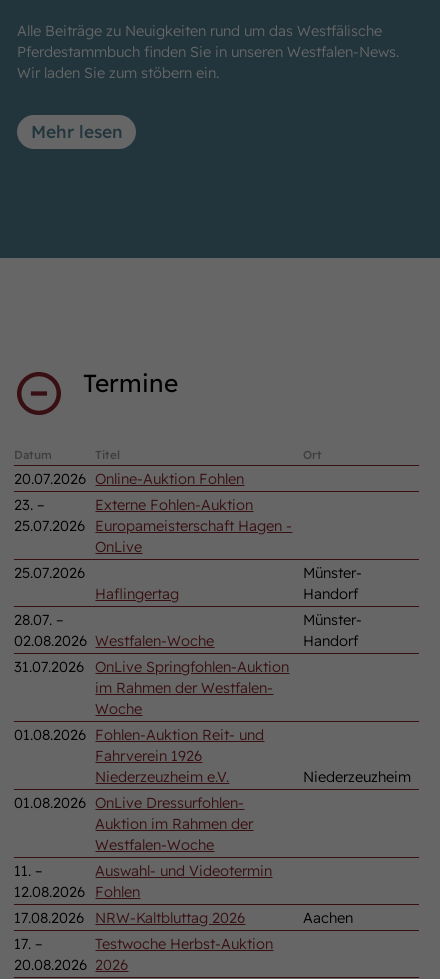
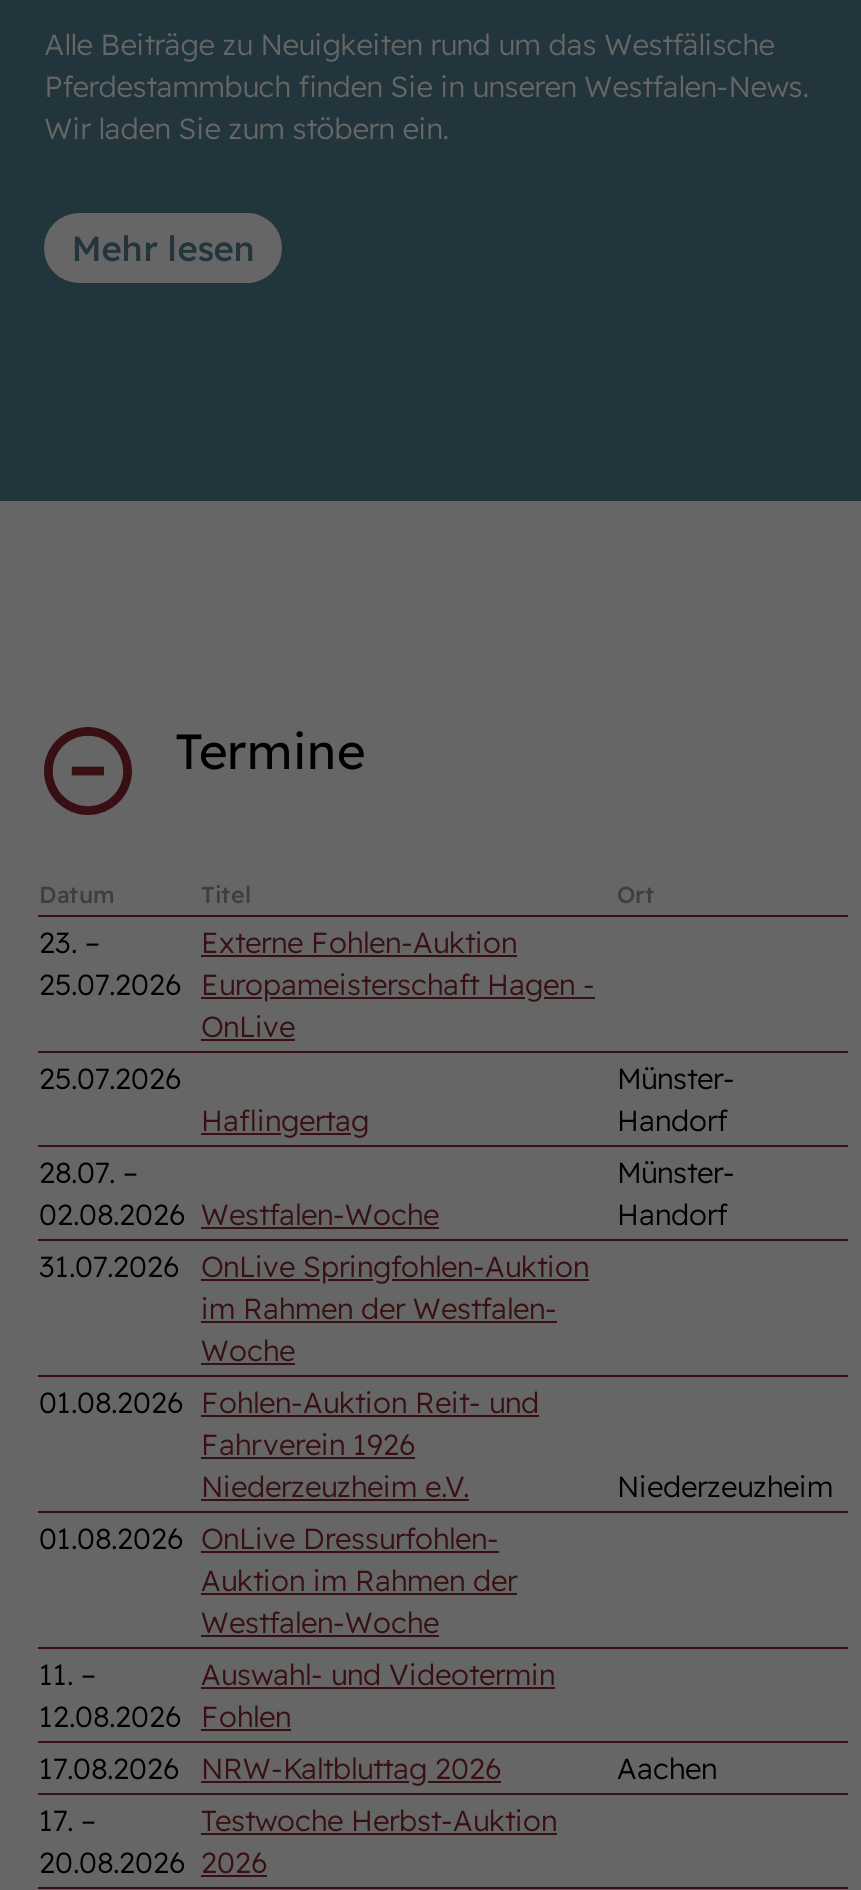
- 20.07.2026 Online-Auktion Fohlen
